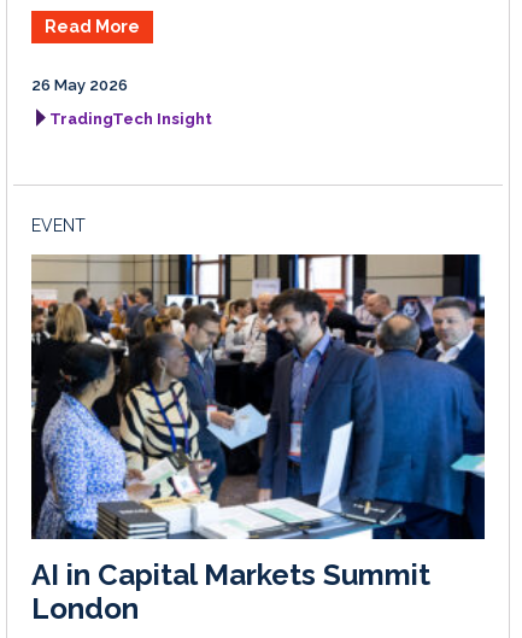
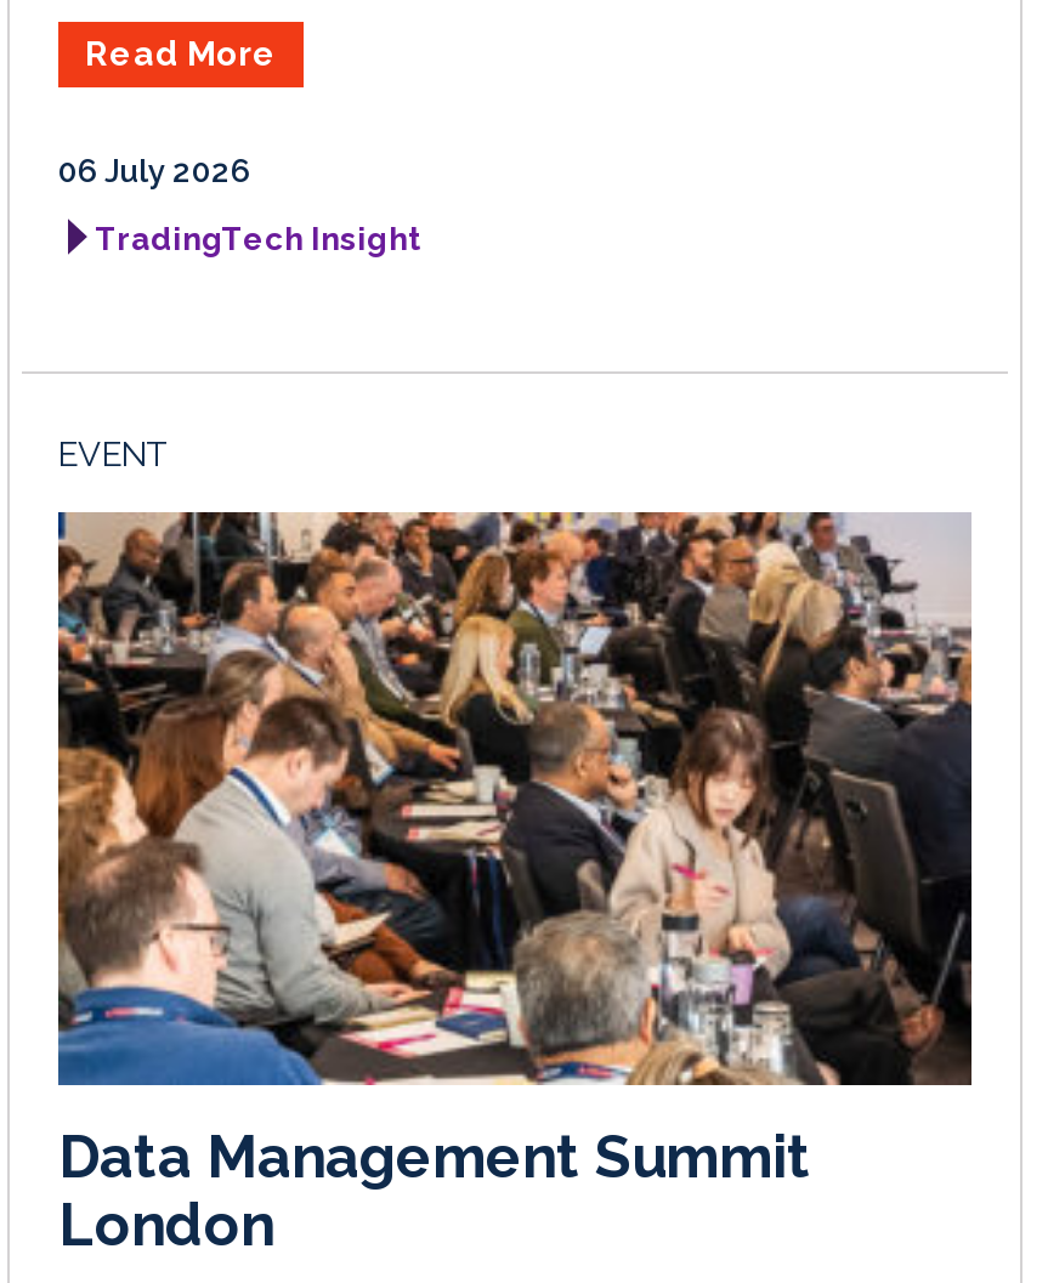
- 26 May 2026
+ 06 July 2026

- [image]
- AI in Capital Markets Summit
+ [image]
+ Data Management Summit
